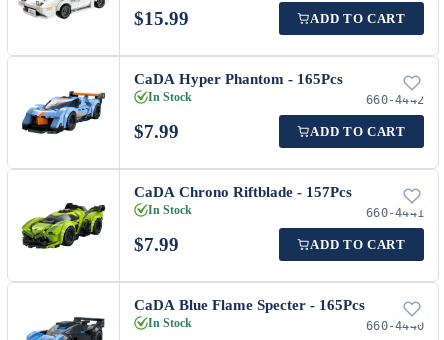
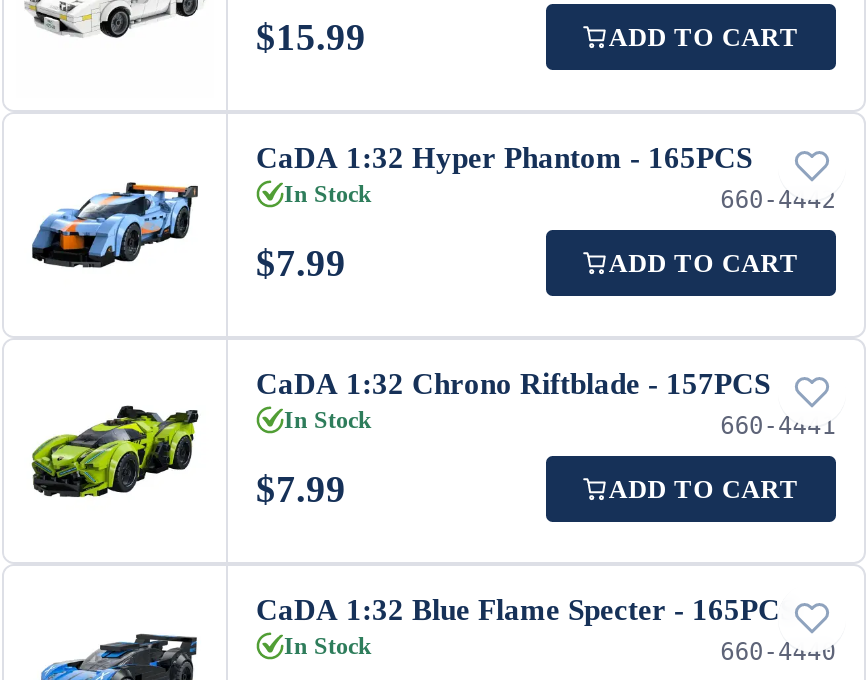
- CaDA Hyper Phantom - 165Pcs
+ CaDA 1:32 Hyper Phantom - 165PCS

- CaDA Chrono Riftblade - 157Pcs
+ CaDA 1:32 Chrono Riftblade - 157PCS

- CaDA Blue Flame Specter - 165Pcs
+ CaDA 1:32 Blue Flame Specter - 165PCS
